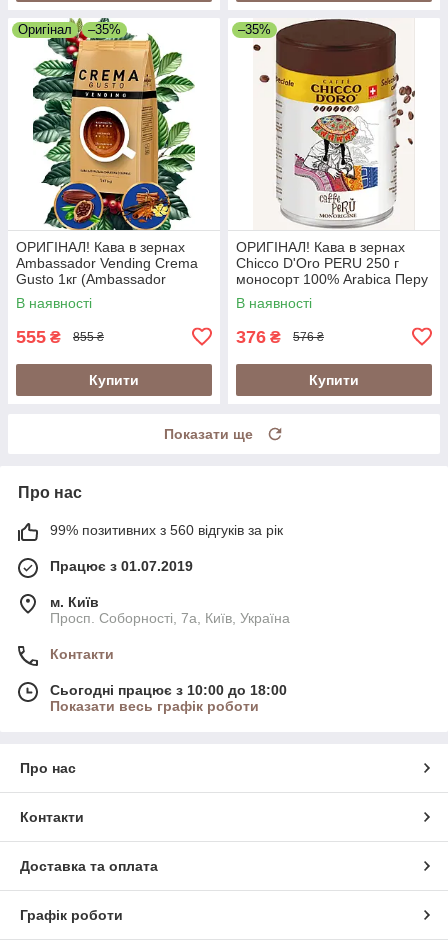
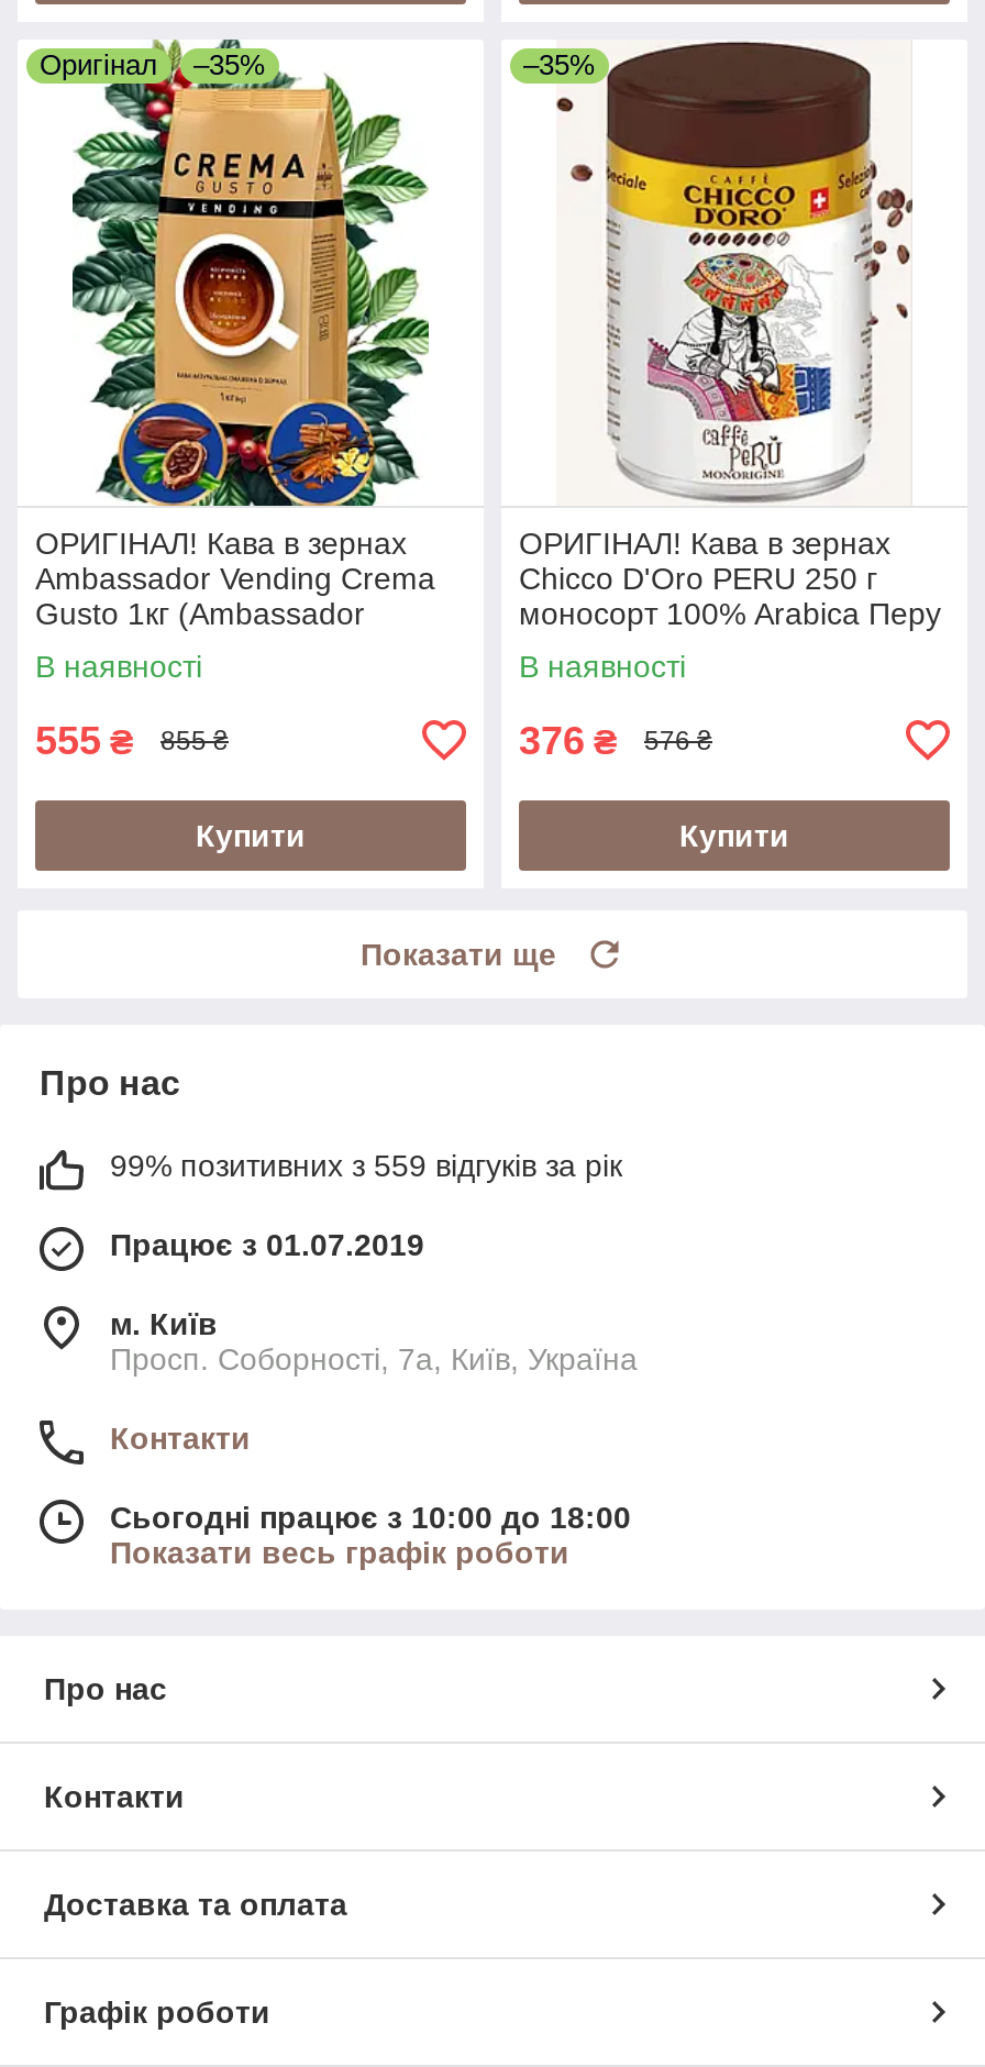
- 99% позитивних з 560 відгуків за рік
+ 99% позитивних з 559 відгуків за рік
